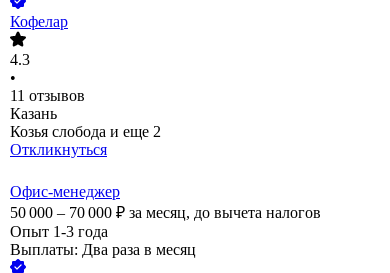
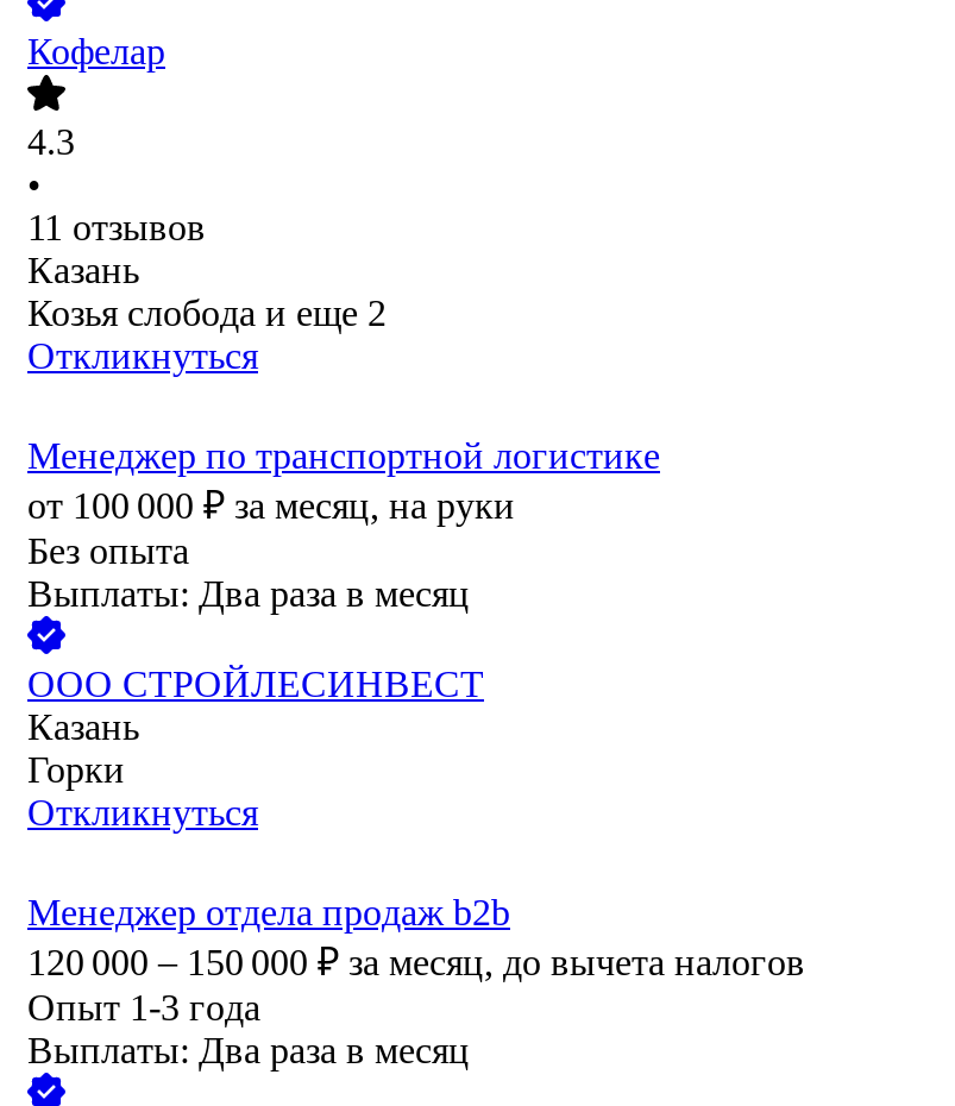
- Офис-менеджер
- 50 000 – 70 000 ₽ за месяц, до вычета налогов
+ Менеджер по транспортной логистике
+ от 100 000 ₽ за месяц, на руки
+ Без опыта
+ Выплаты: Два раза в месяц
+ ООО СТРОЙЛЕСИНВЕСТ
+ Казань
+ Горки
+ Откликнуться
+ Менеджер отдела продаж b2b
+ 120 000 – 150 000 ₽ за месяц, до вычета налогов
